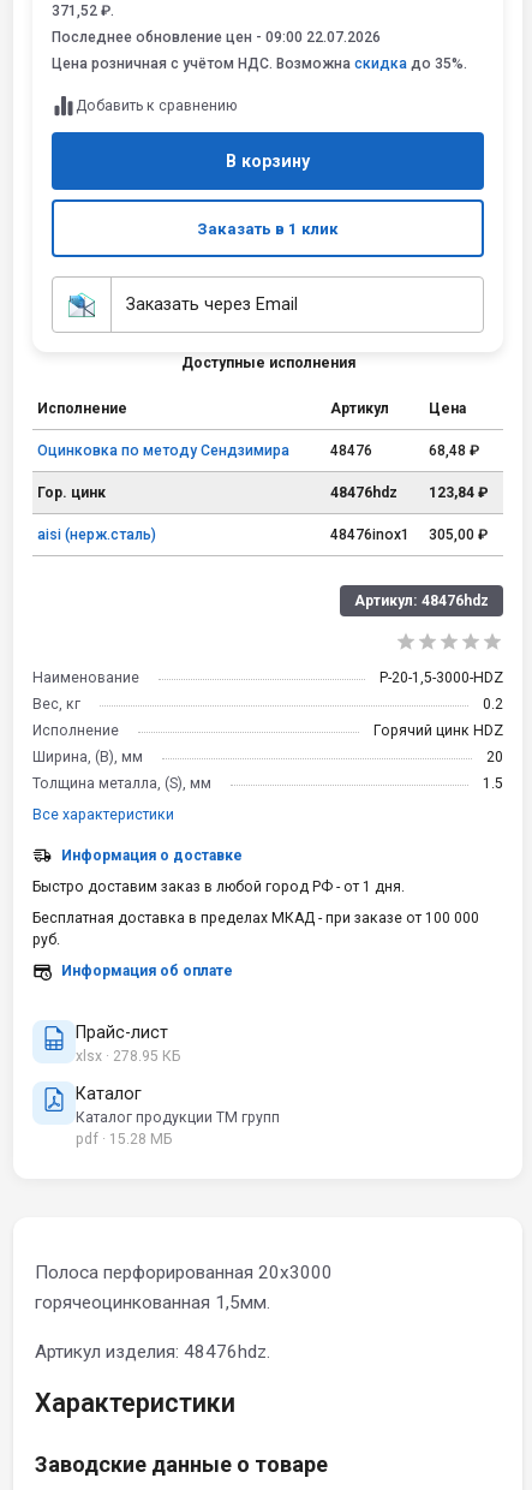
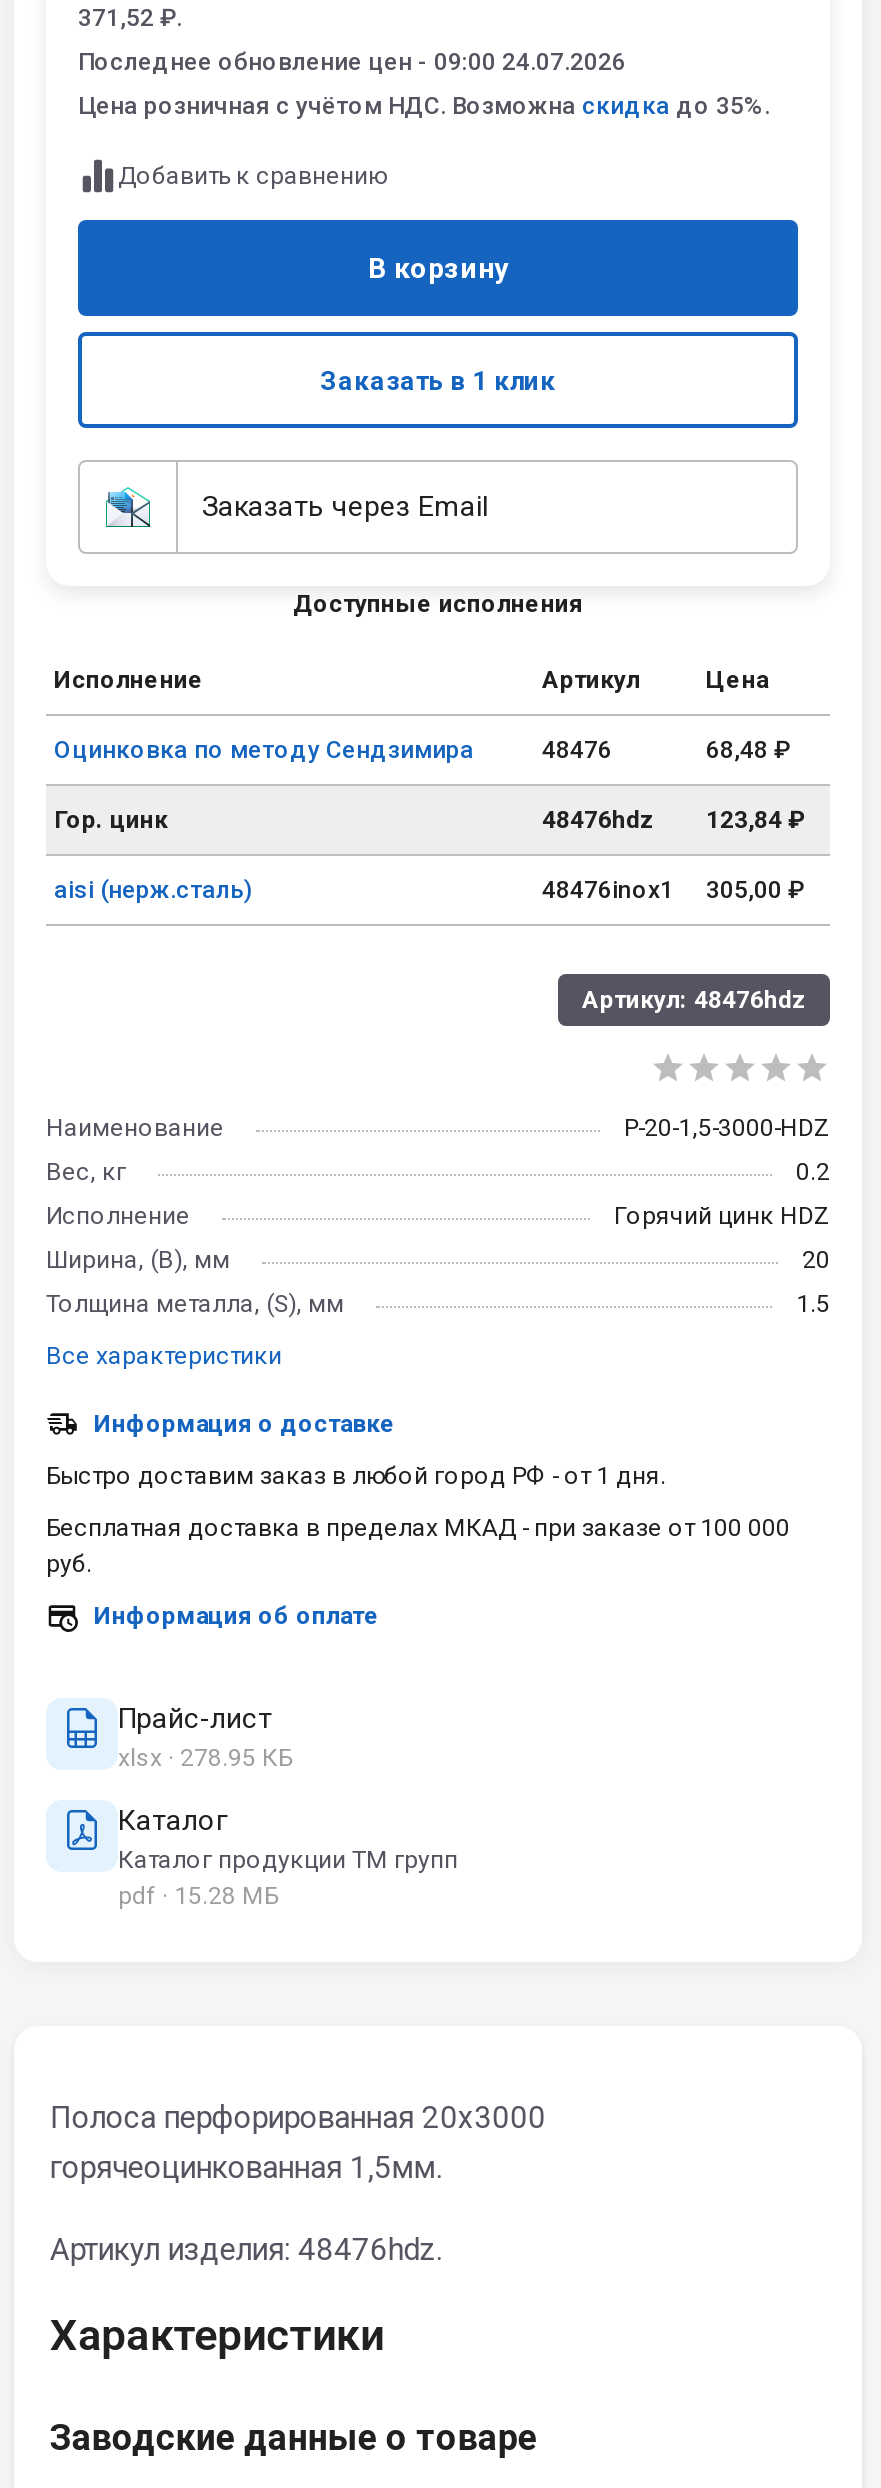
- Последнее обновление цен - 09:00 22.07.2026
+ Последнее обновление цен - 09:00 24.07.2026
